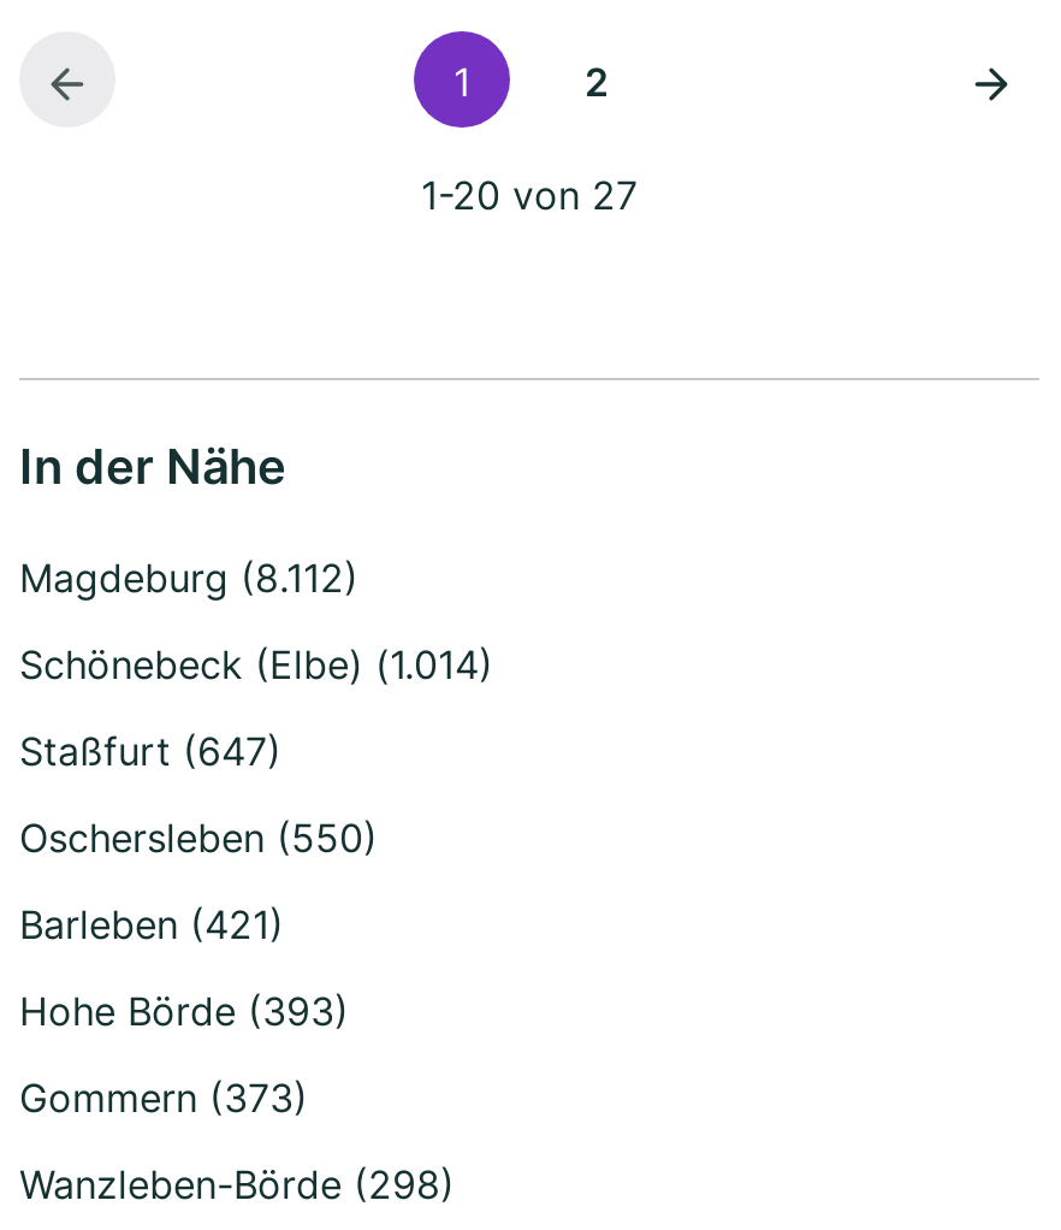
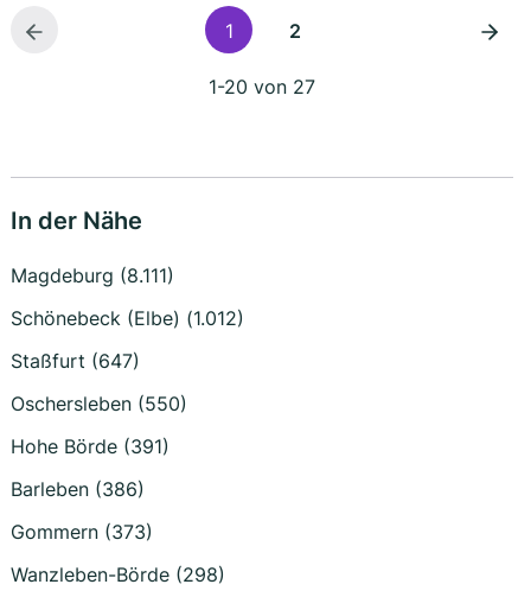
- Magdeburg (8.112)
+ Magdeburg (8.111)

- Schönebeck (Elbe) (1.014)
+ Schönebeck (Elbe) (1.012)

- Barleben (421)
+ Hohe Börde (391)

- Hohe Börde (393)
+ Barleben (386)
